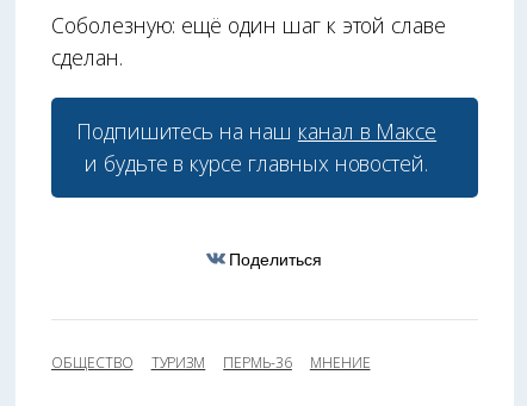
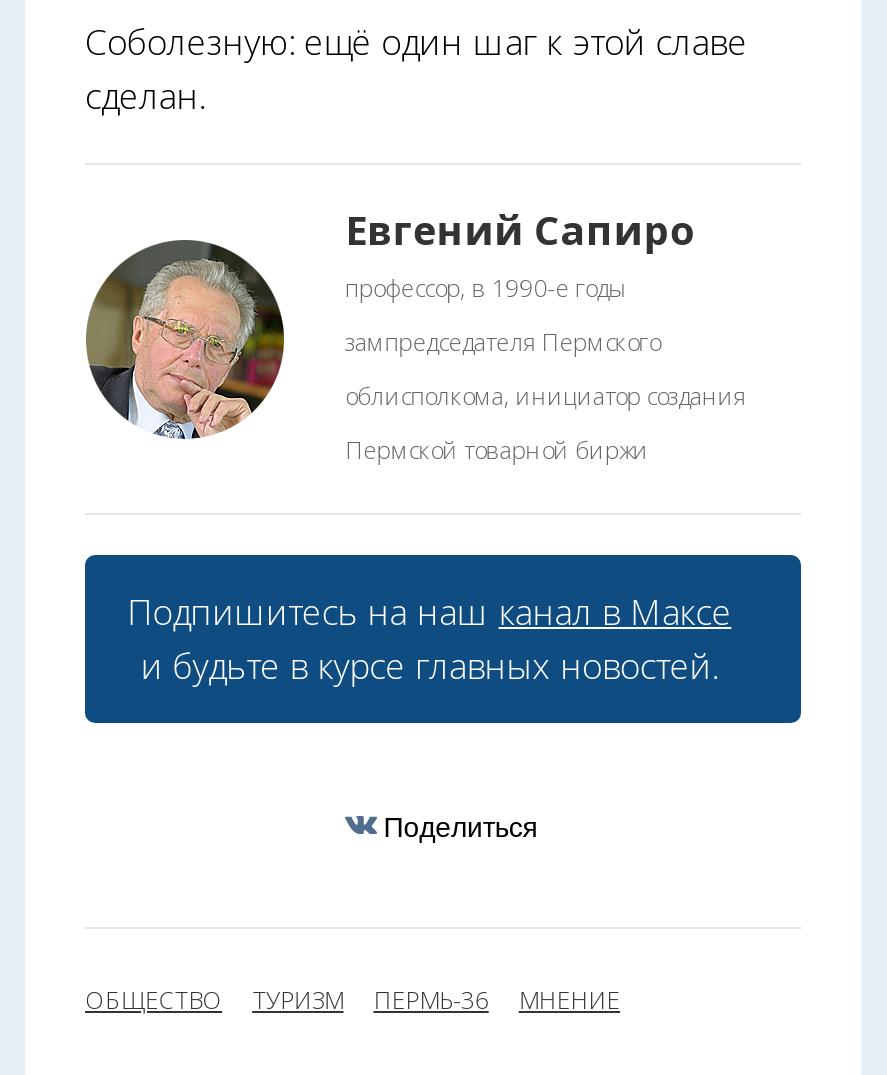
+ [image]
+ Евгений Сапиро
+ профессор, в 1990-е годы
+ зампредседателя Пермского
+ облисполкома, инициатор создания
+ Пермской товарной биржи
